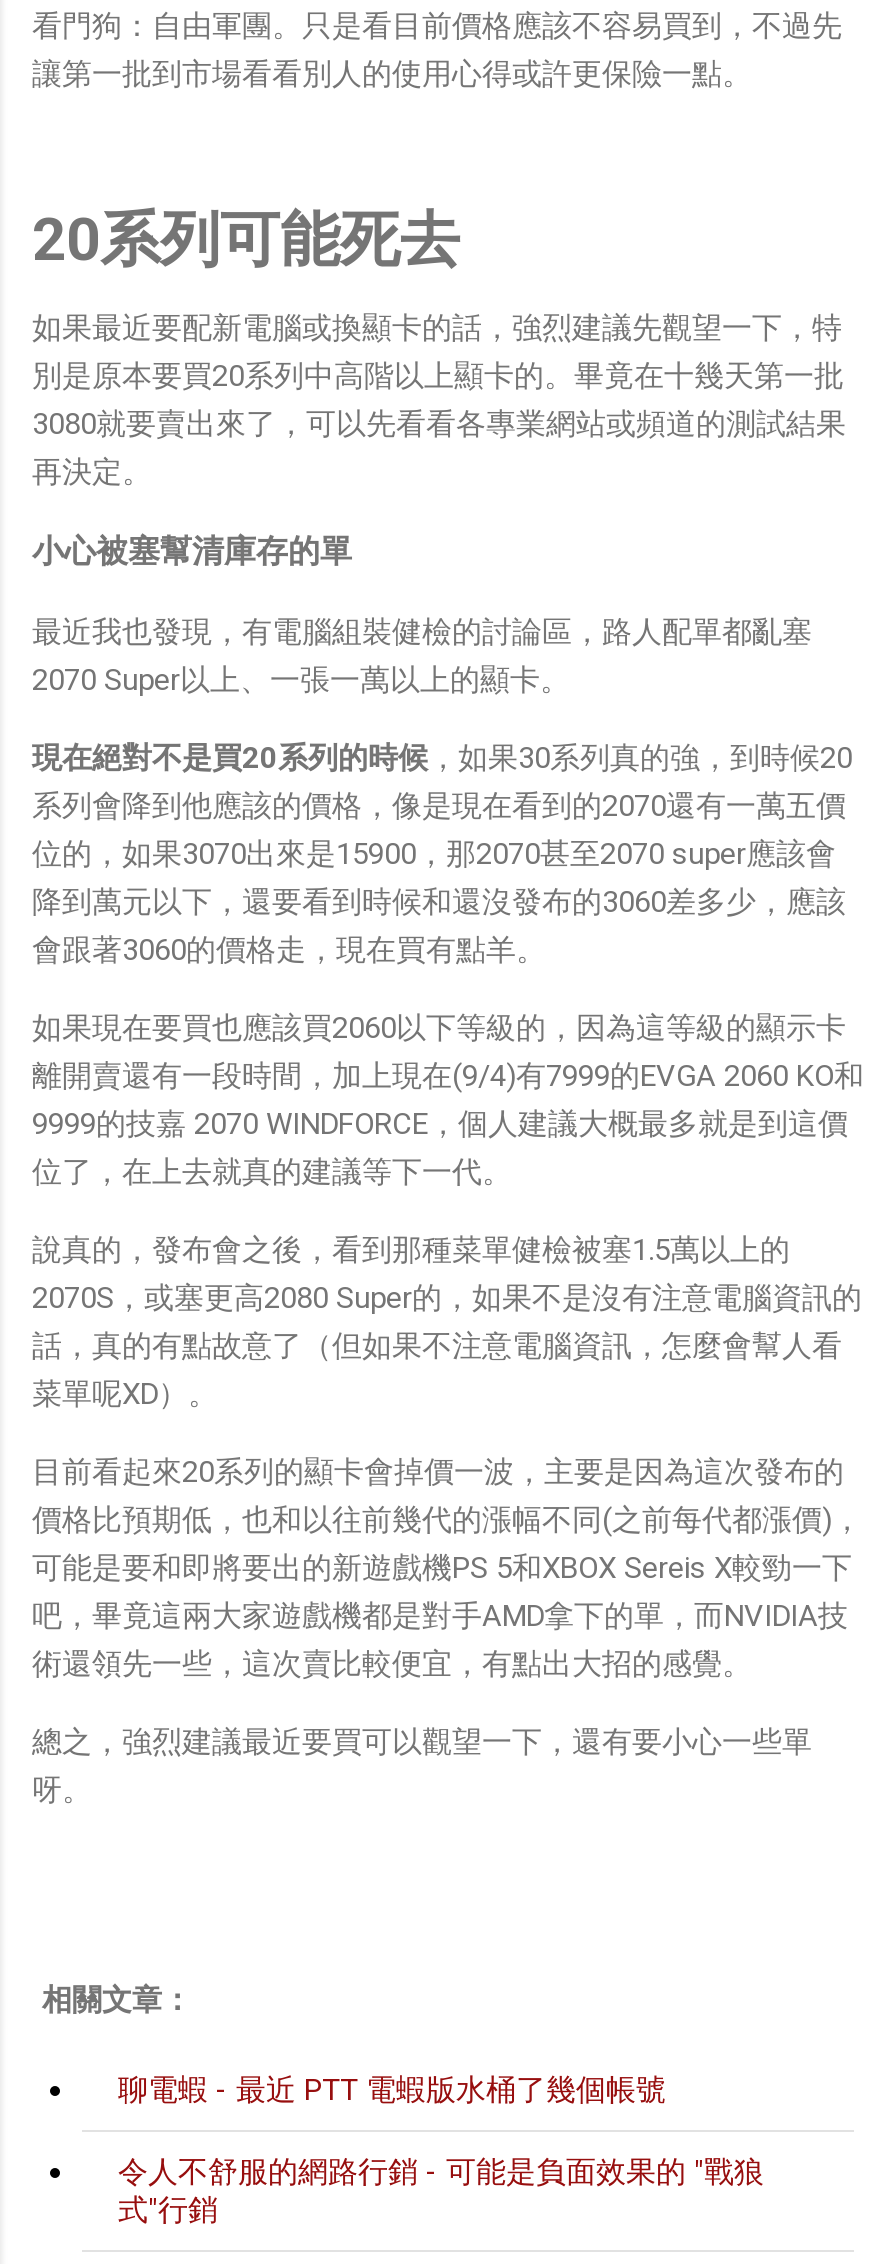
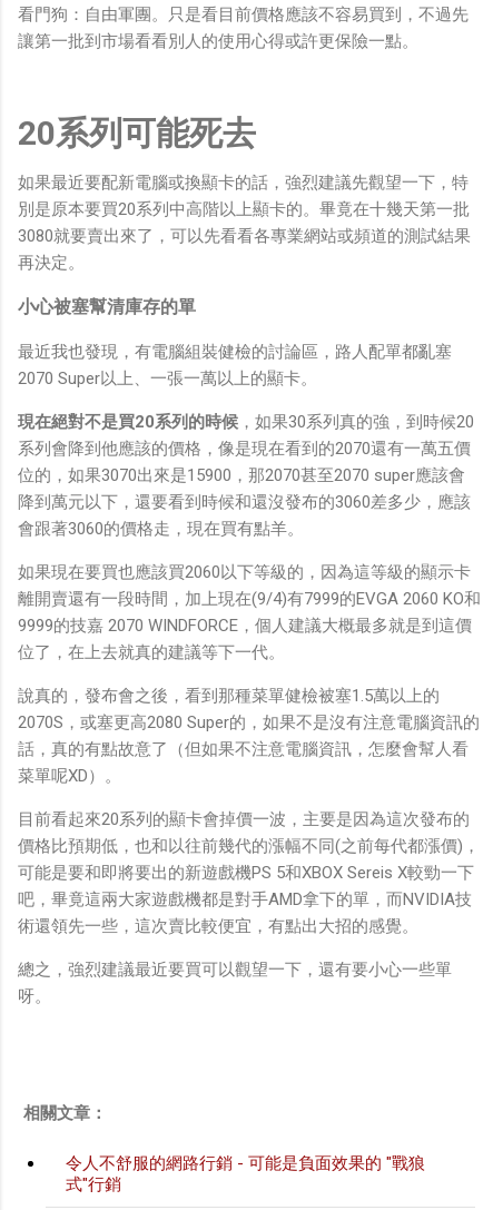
- 聊電蝦 - 最近 PTT 電蝦版水桶了幾個帳號
